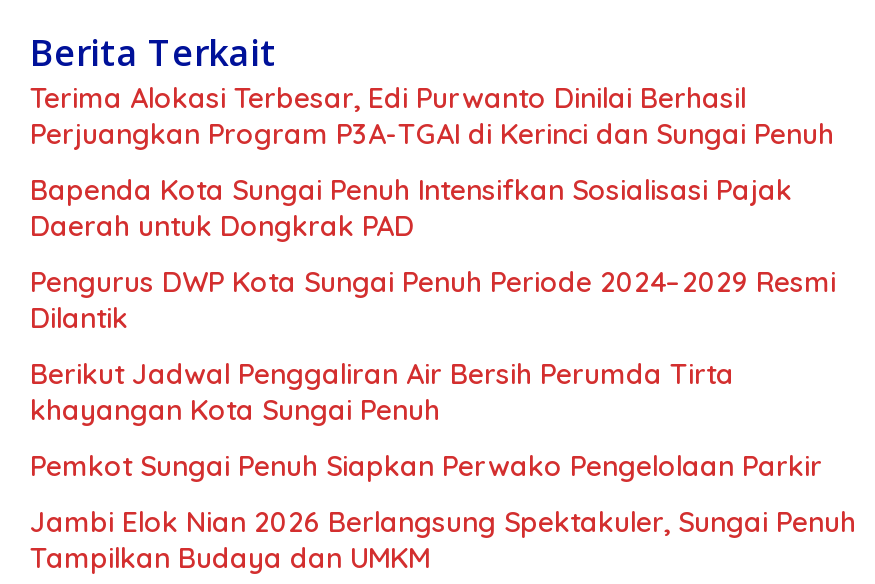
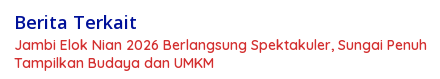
- Terima Alokasi Terbesar, Edi Purwanto Dinilai Berhasil
- Perjuangkan Program P3A-TGAI di Kerinci dan Sungai Penuh
- Bapenda Kota Sungai Penuh Intensifkan Sosialisasi Pajak
- Daerah untuk Dongkrak PAD
- Pengurus DWP Kota Sungai Penuh Periode 2024–2029 Resmi
- Dilantik
- Berikut Jadwal Penggaliran Air Bersih Perumda Tirta
- khayangan Kota Sungai Penuh
- Pemkot Sungai Penuh Siapkan Perwako Pengelolaan Parkir
